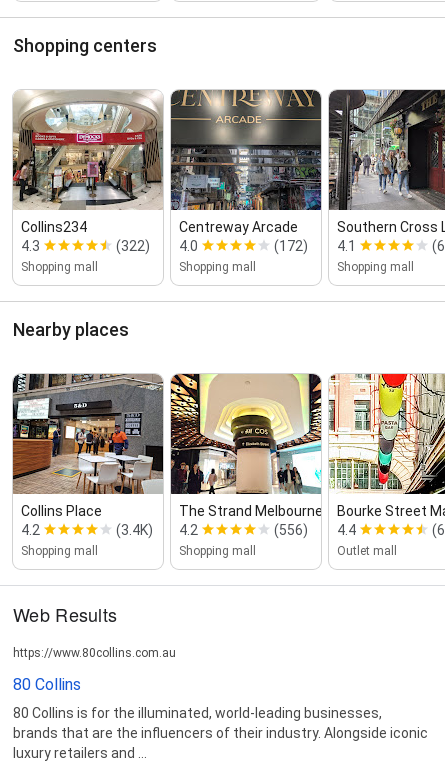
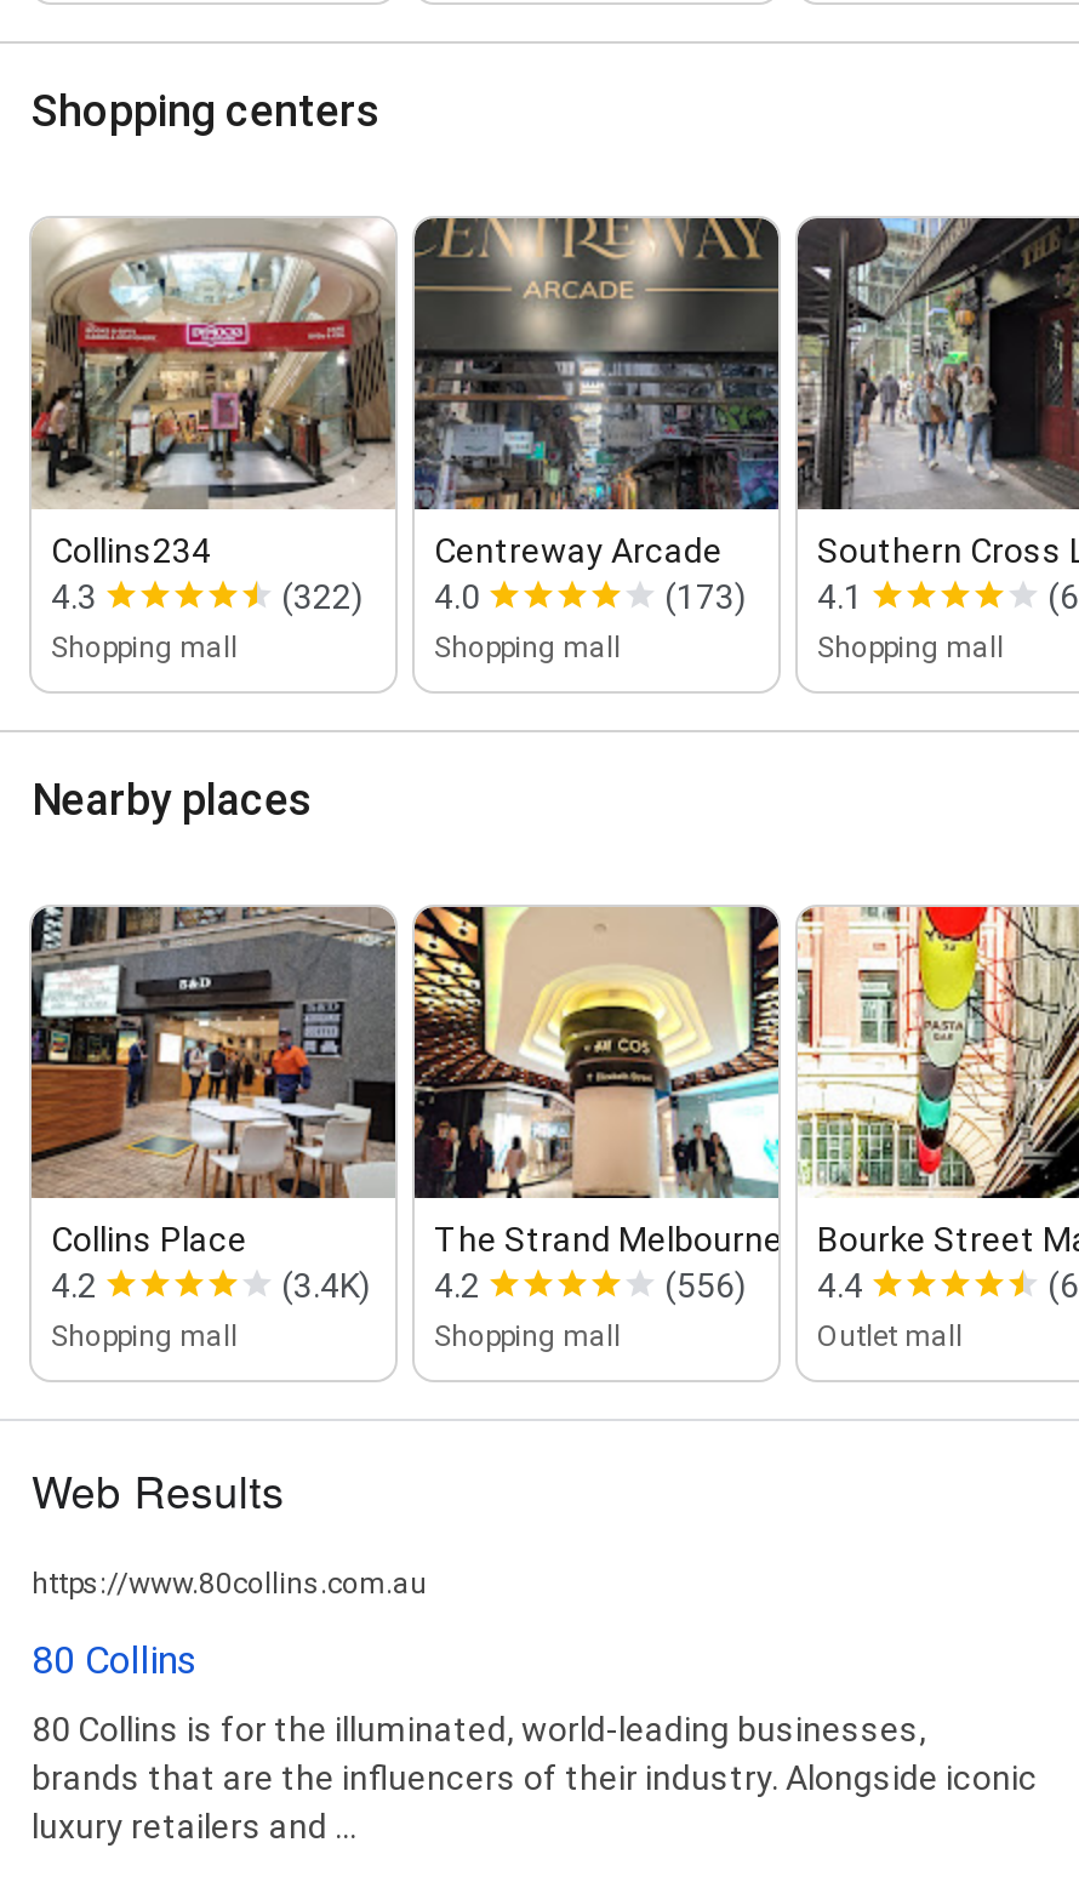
- (172) 4.1
+ (173) 4.1
